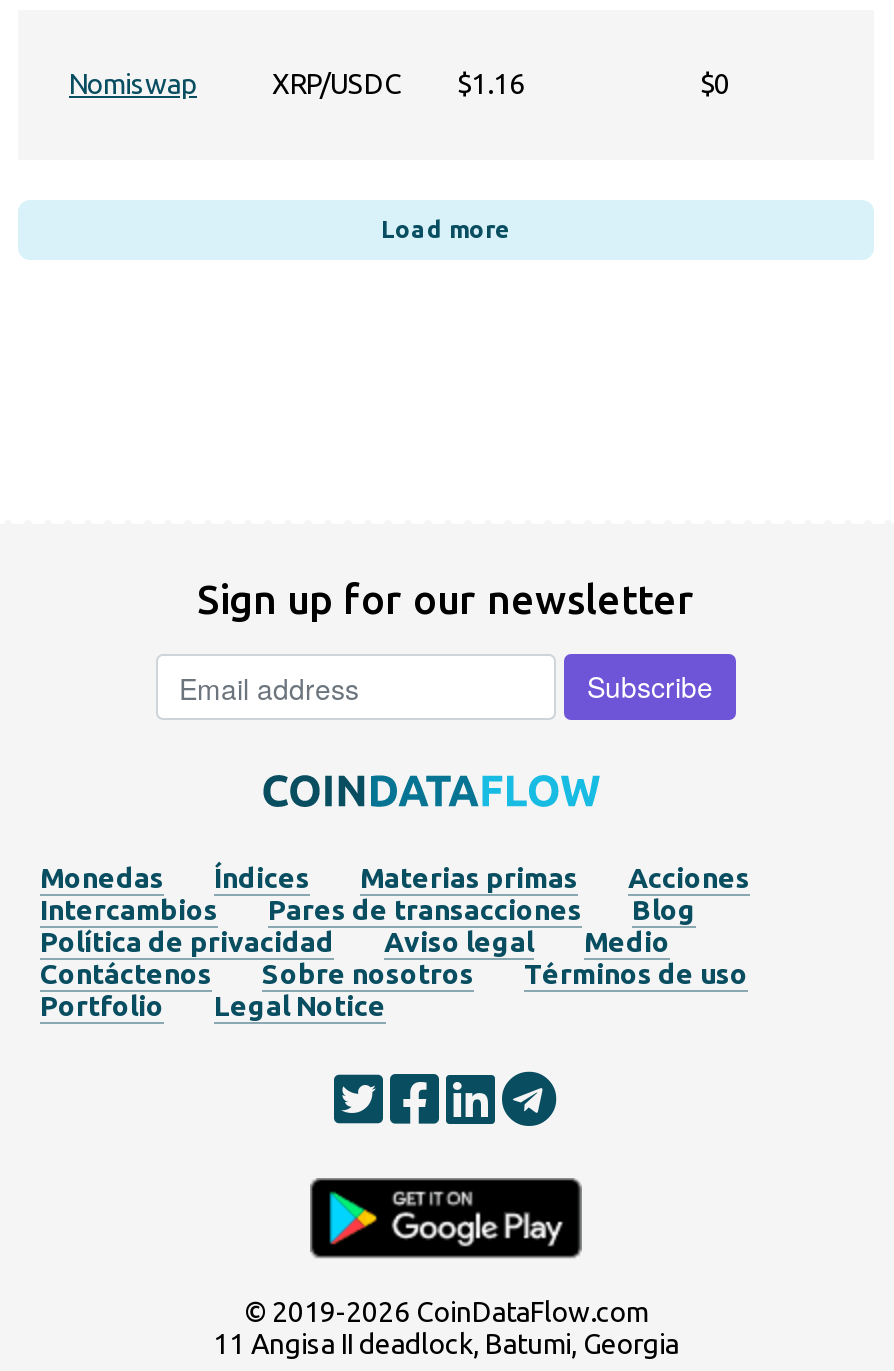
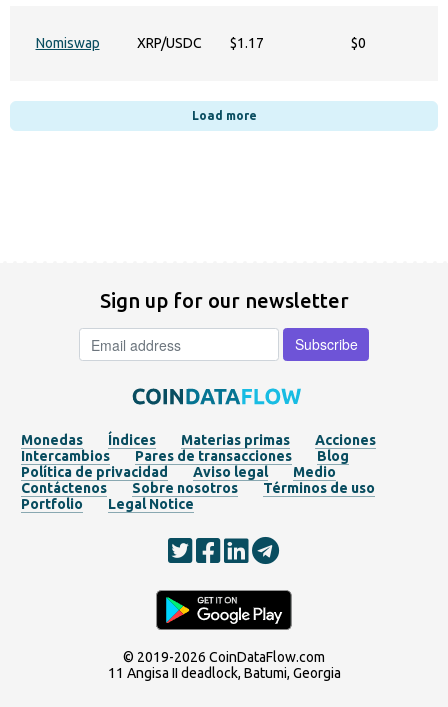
- XRP/USDC $1.16
+ XRP/USDC $1.17
